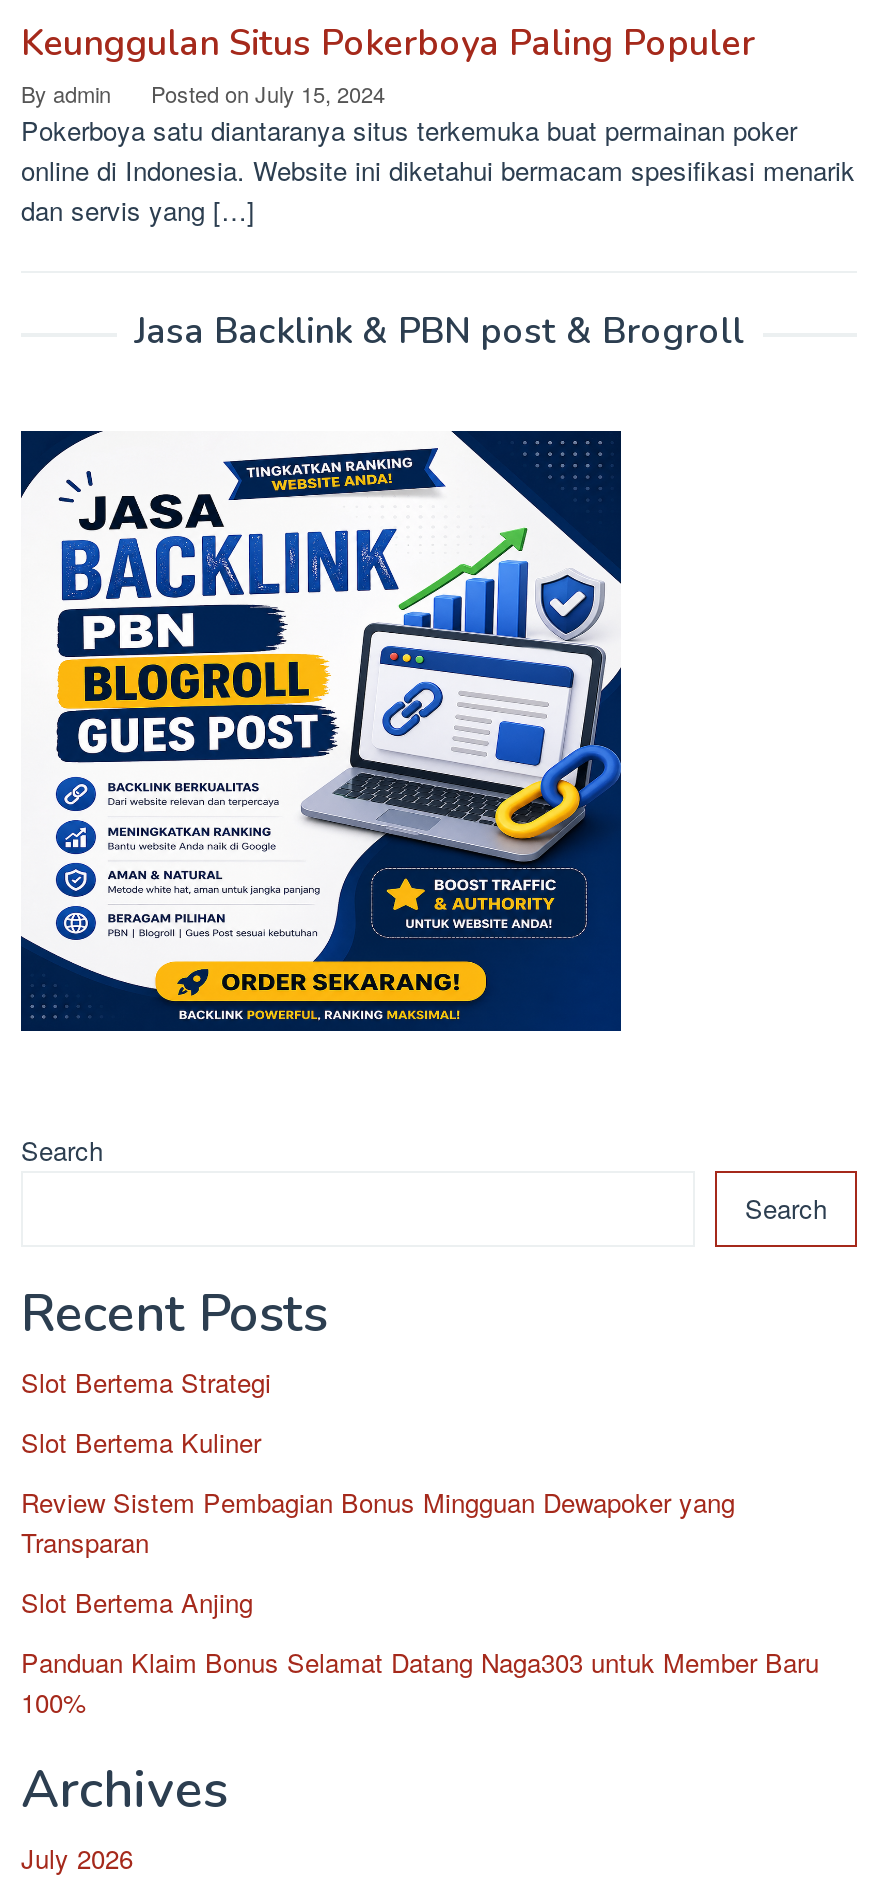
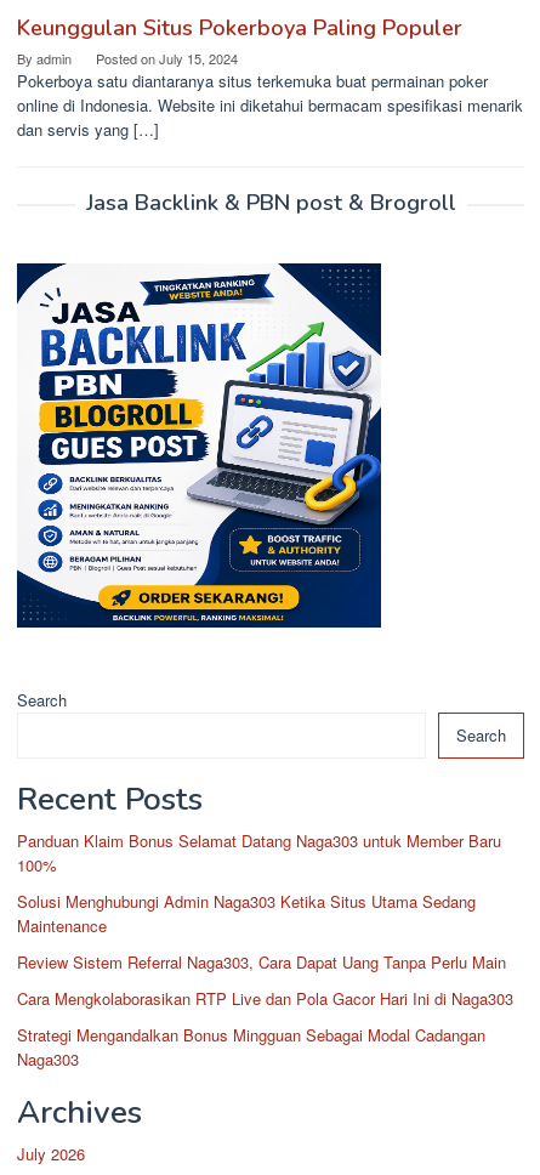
- Slot Bertema Strategi
- Slot Bertema Kuliner
- Review Sistem Pembagian Bonus Mingguan Dewapoker yang
- Transparan
- Slot Bertema Anjing

moved up: Panduan Klaim Bonus Selamat Datang Naga303 untuk Member Baru | 100%

+ Solusi Menghubungi Admin Naga303 Ketika Situs Utama Sedang
+ Maintenance
+ Review Sistem Referral Naga303, Cara Dapat Uang Tanpa Perlu Main
+ Cara Mengkolaborasikan RTP Live dan Pola Gacor Hari Ini di Naga303
+ Strategi Mengandalkan Bonus Mingguan Sebagai Modal Cadangan
+ Naga303
